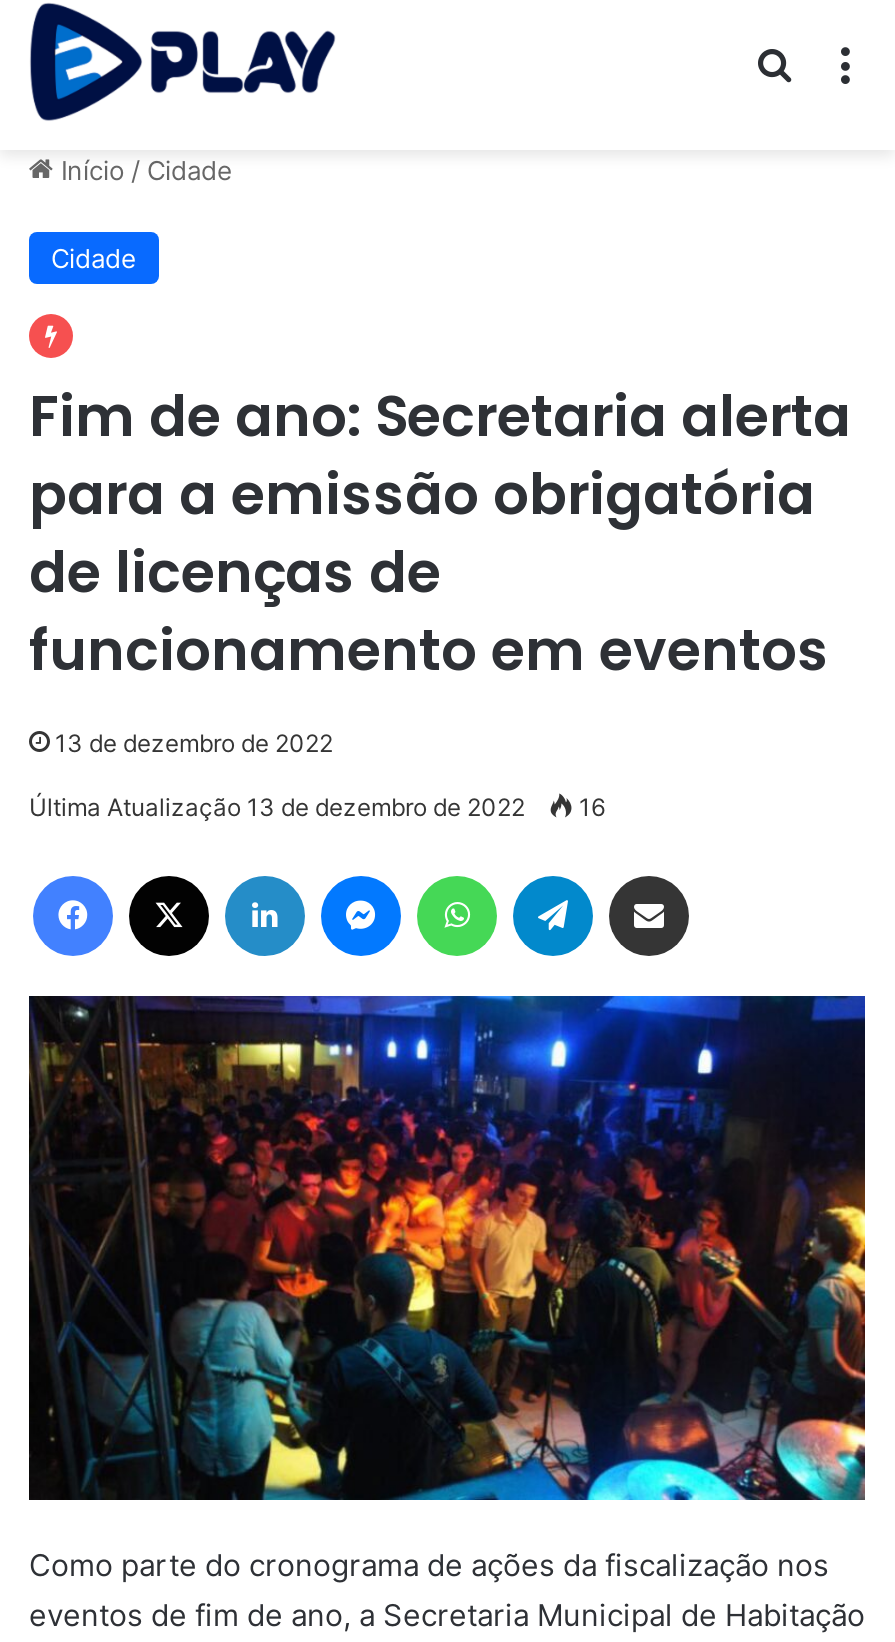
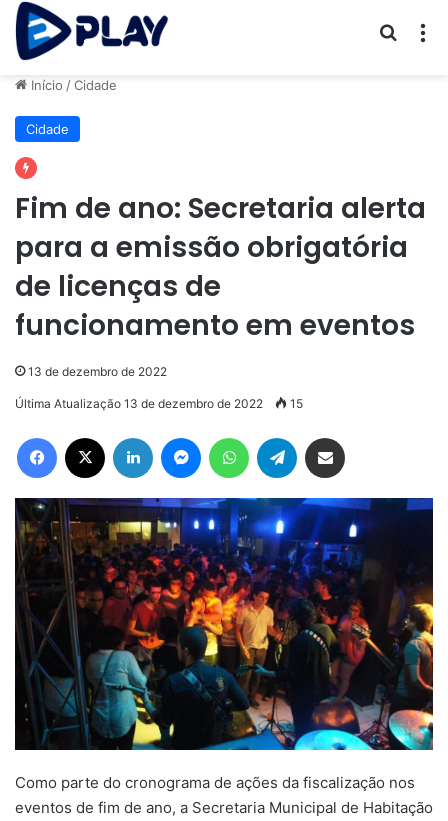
- Última Atualização 13 de dezembro de 2022 16
+ Última Atualização 13 de dezembro de 2022 15
